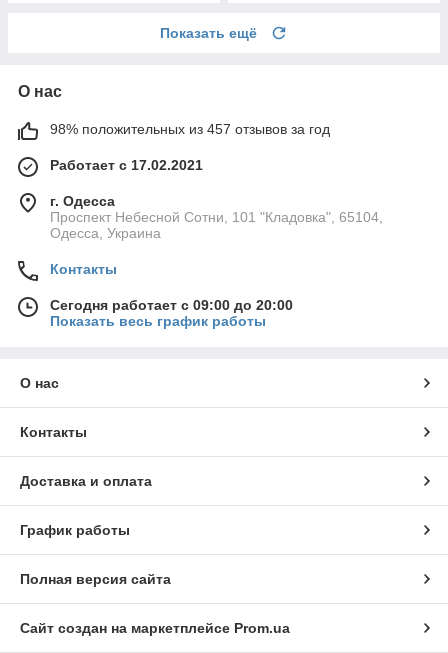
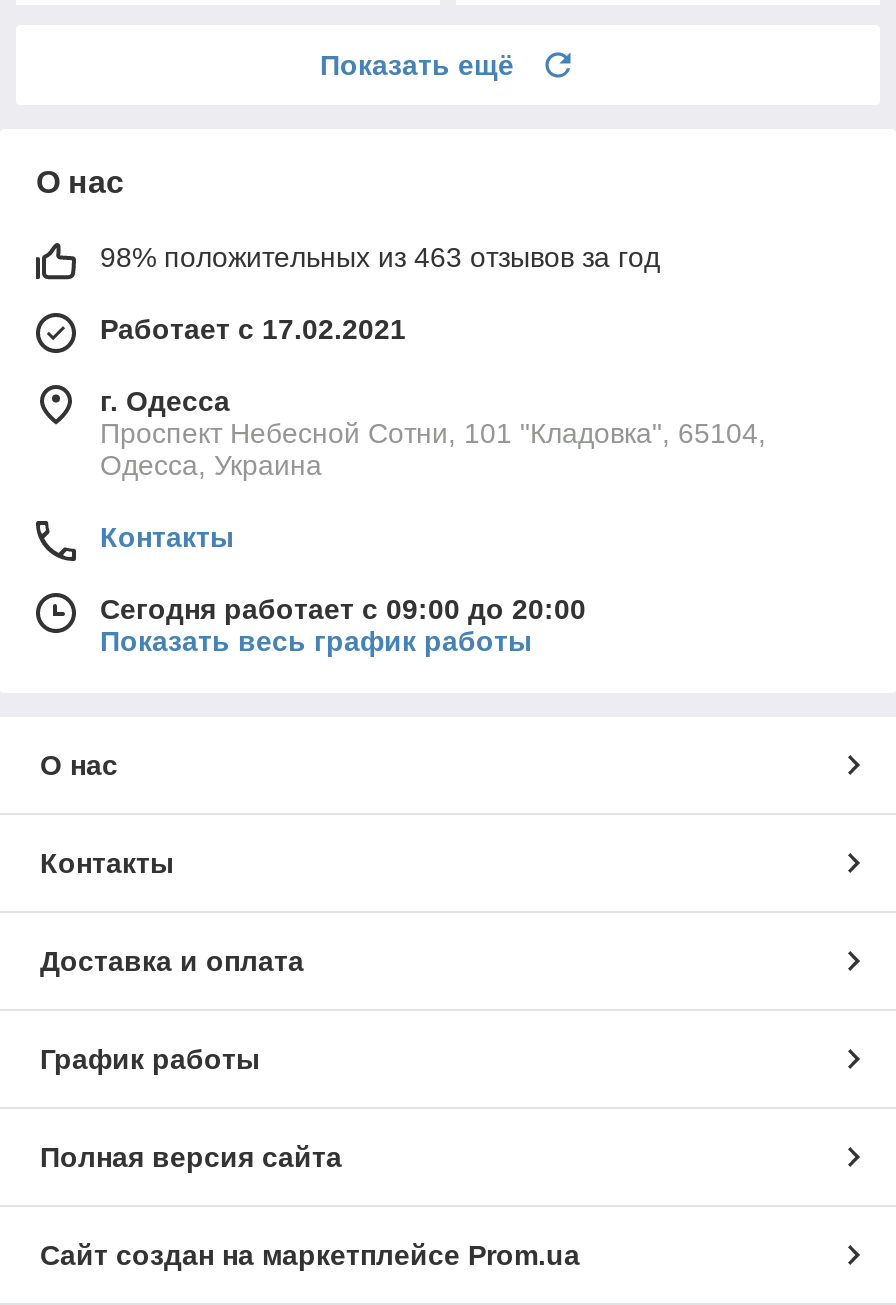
- 98% положительных из 457 отзывов за год
+ 98% положительных из 463 отзывов за год
